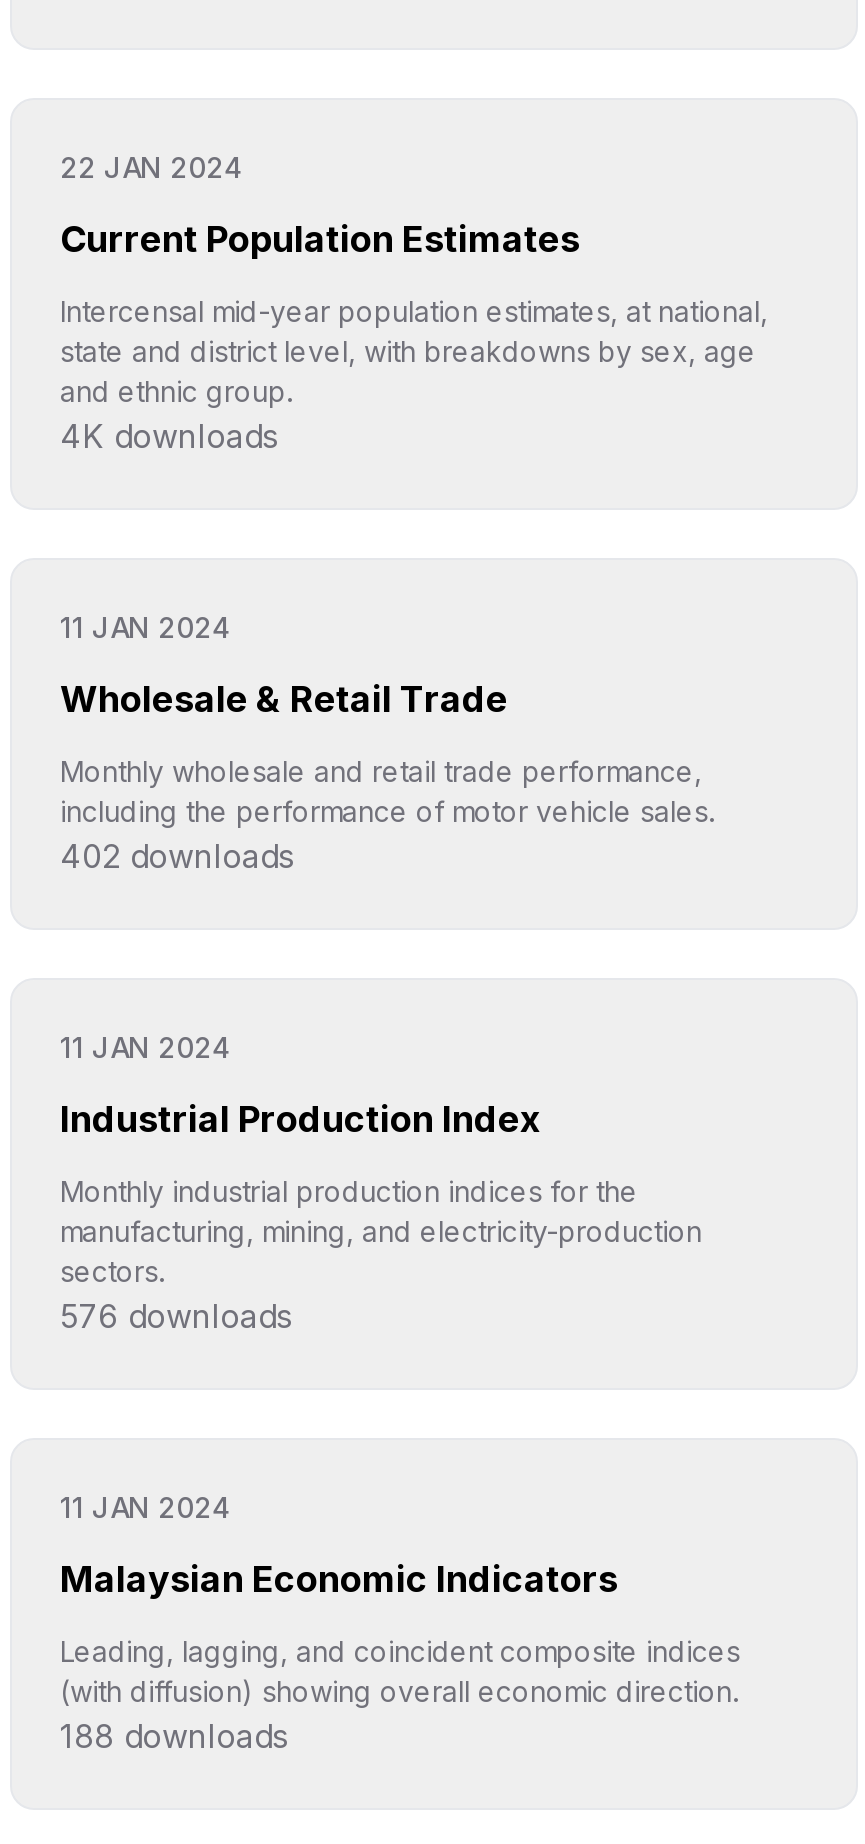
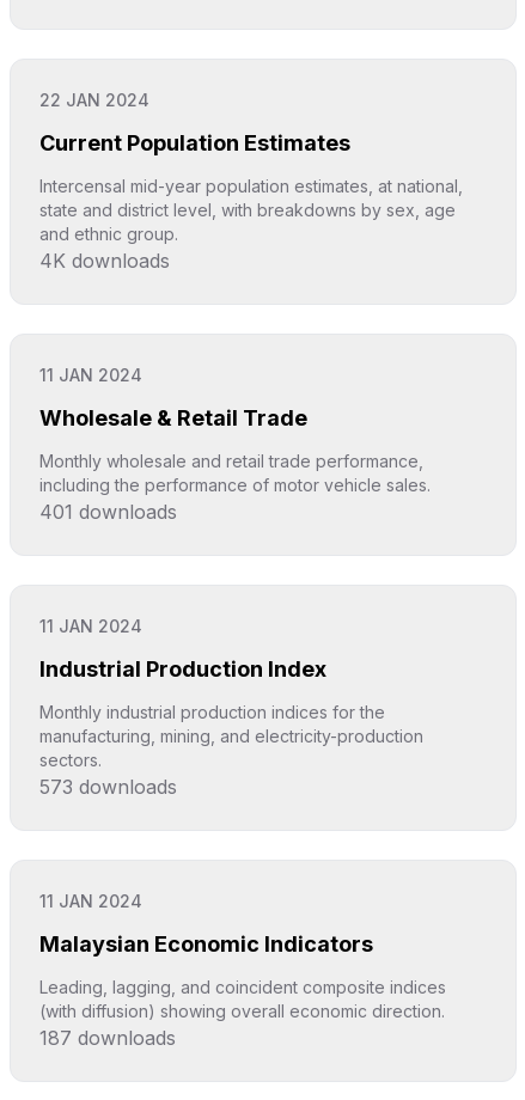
- 402 downloads
+ 401 downloads

- 576 downloads
+ 573 downloads

- 188 downloads
+ 187 downloads
